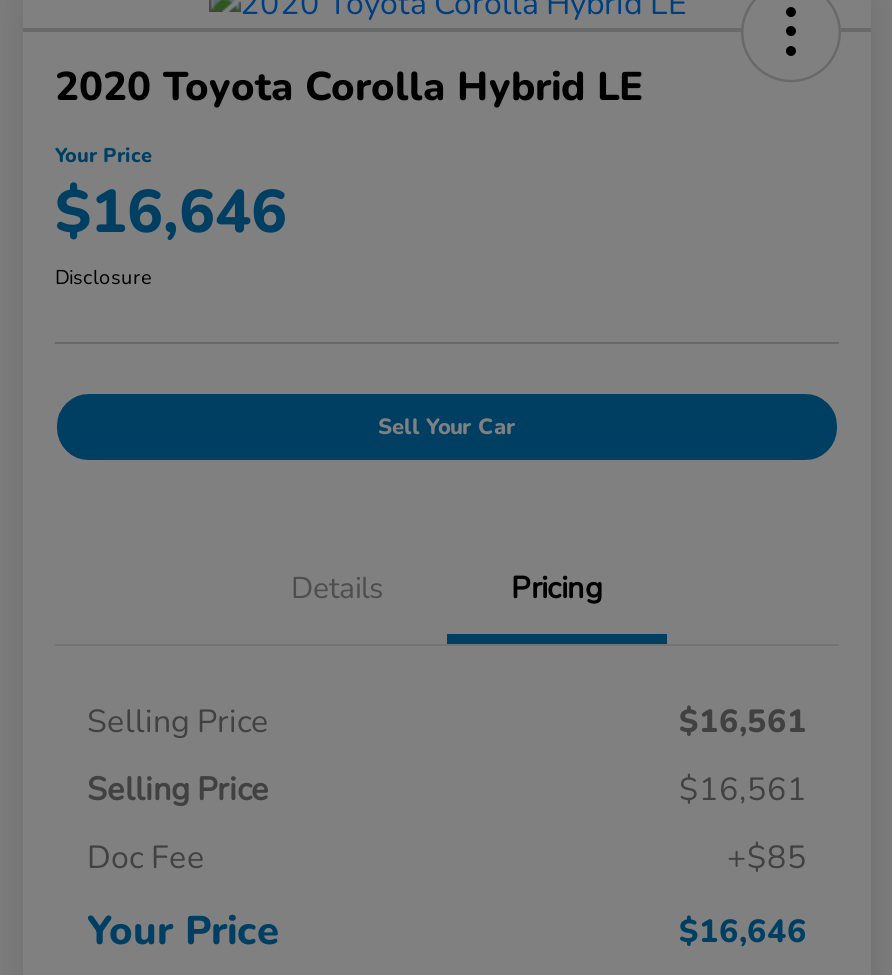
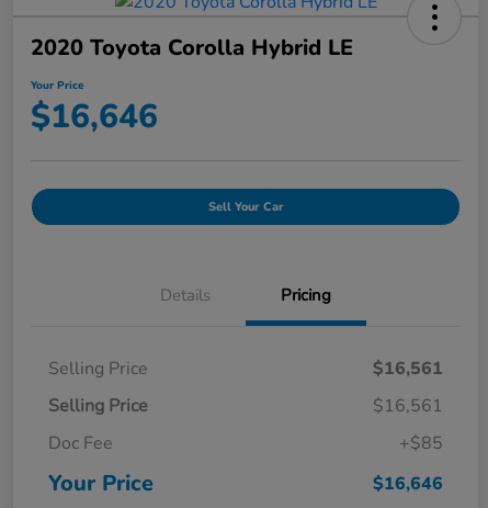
- Disclosure
